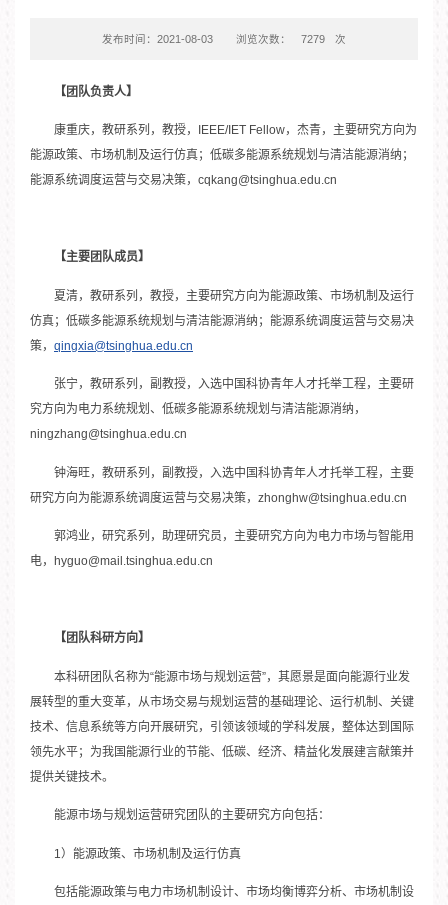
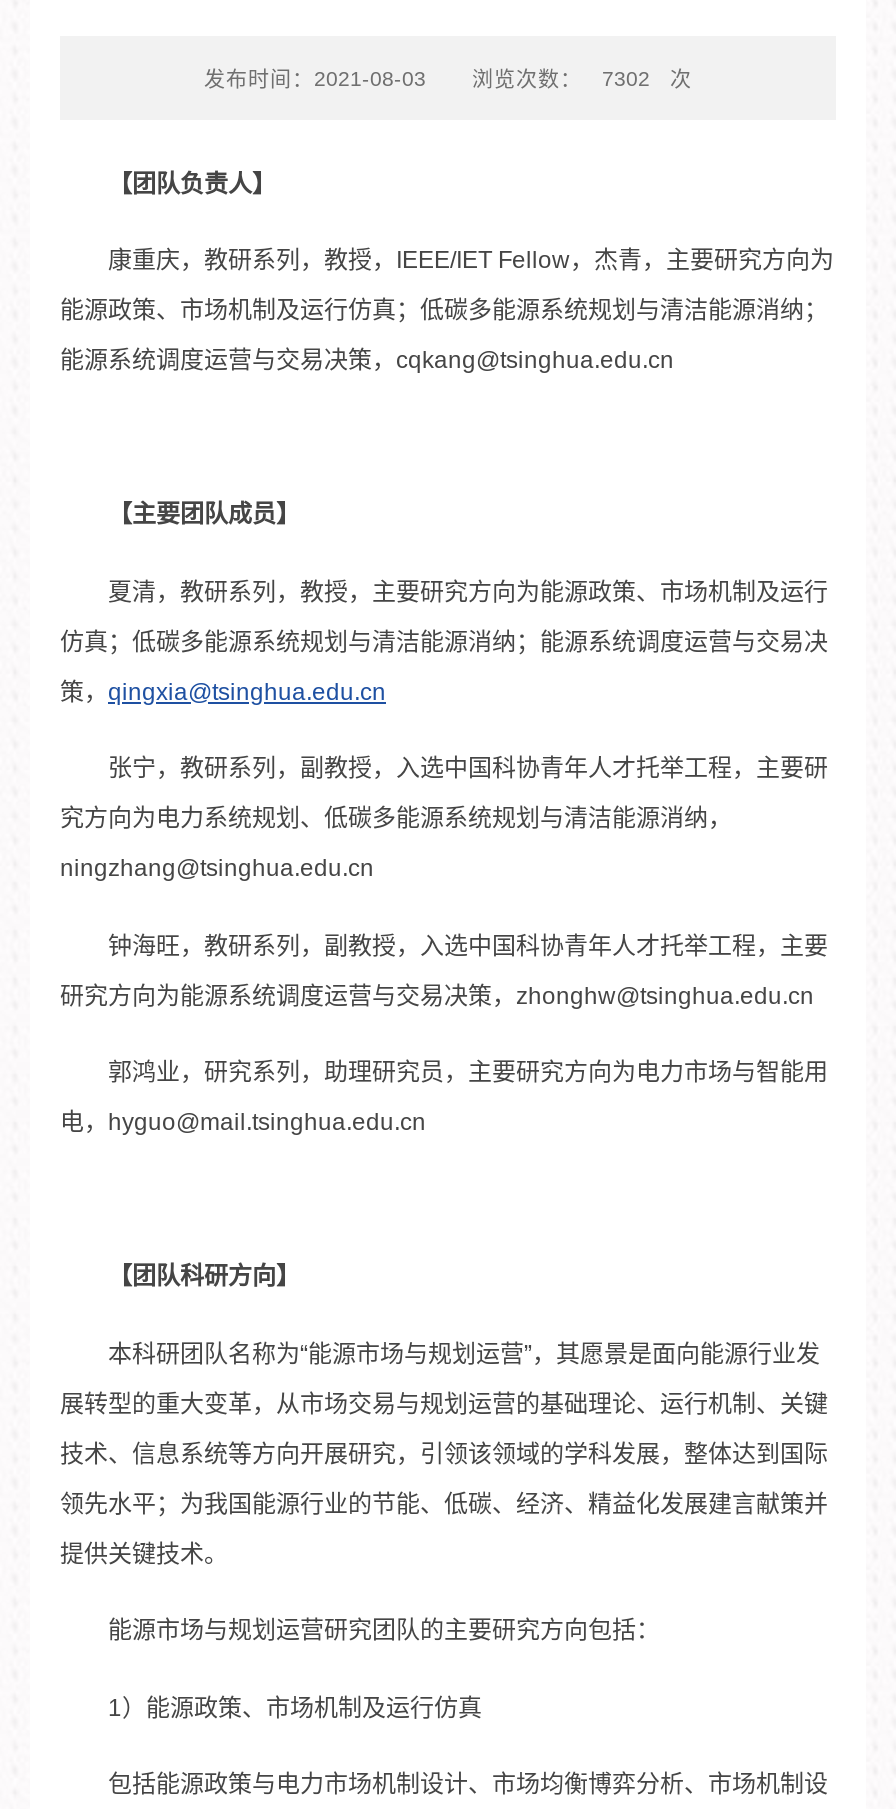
- 发布时间：2021-08-03 浏览次数： 7279 次
+ 发布时间：2021-08-03 浏览次数： 7302 次
